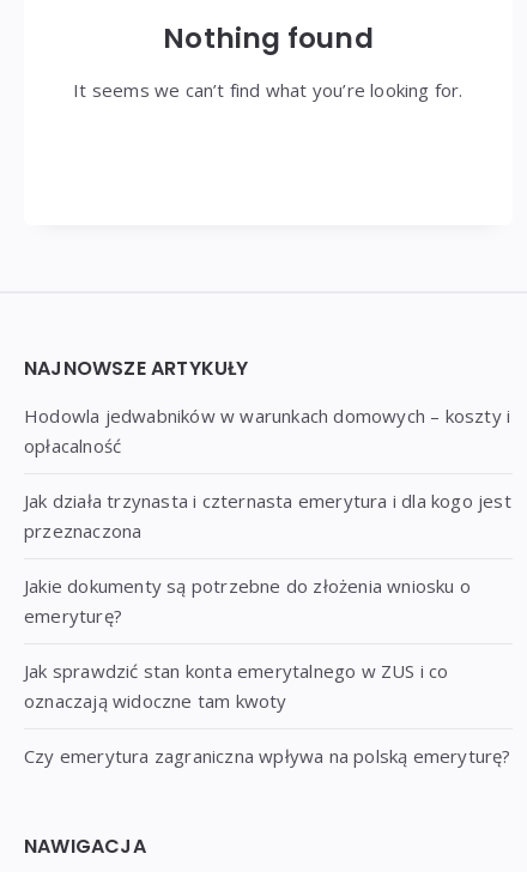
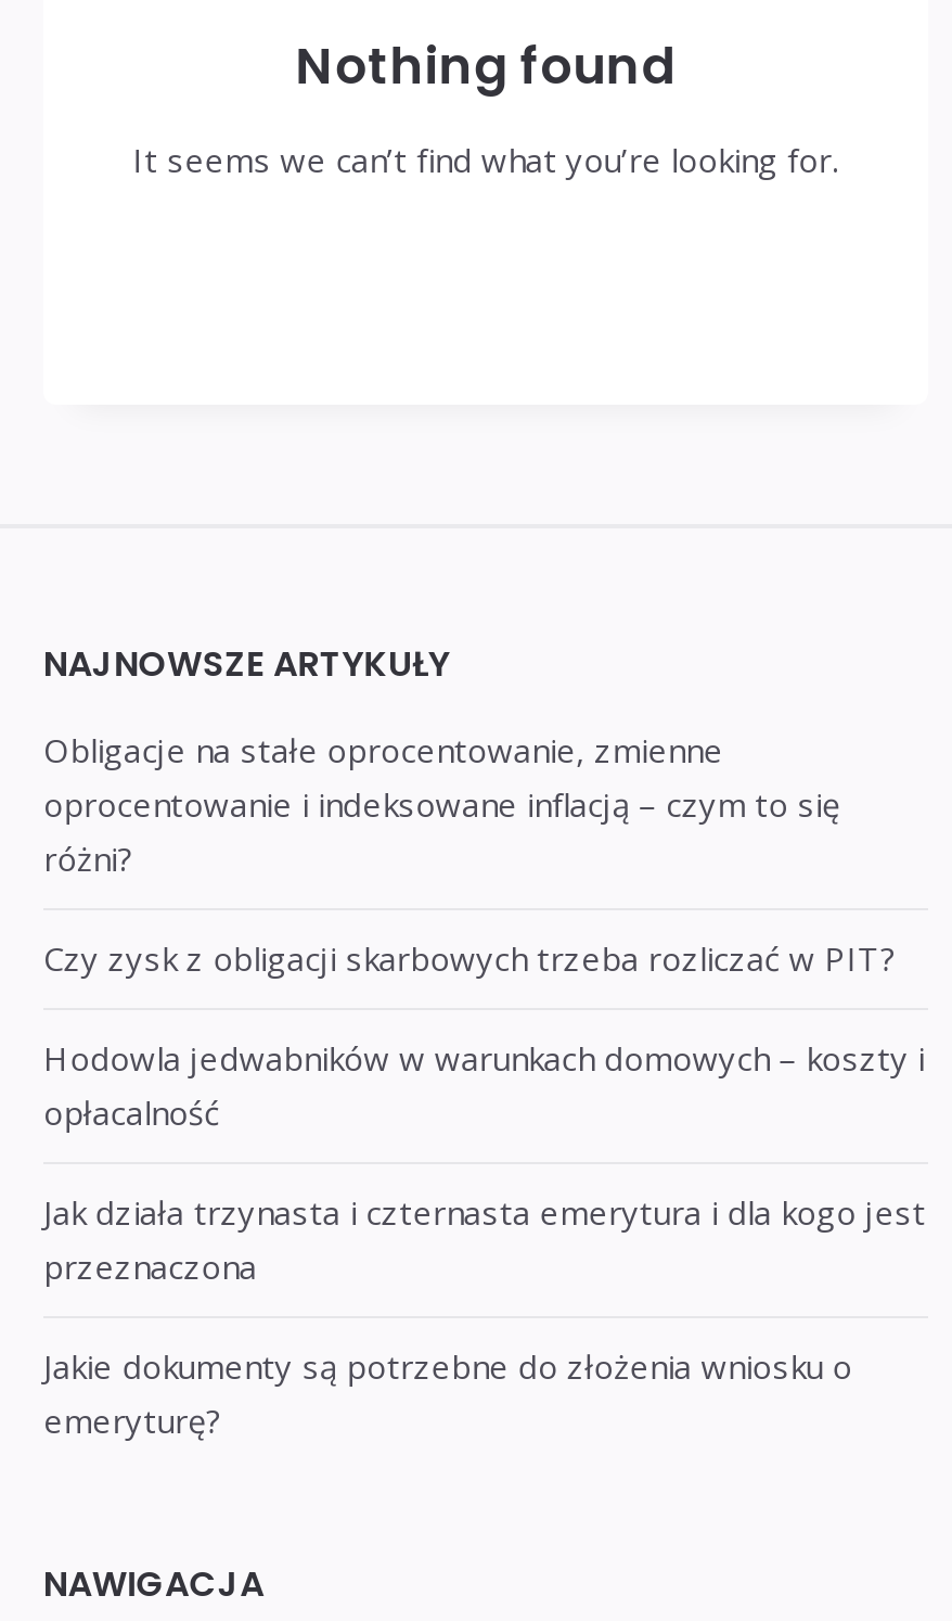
+ Obligacje na stałe oprocentowanie, zmienne
+ oprocentowanie i indeksowane inflacją – czym to się
+ różni?
+ Czy zysk z obligacji skarbowych trzeba rozliczać w PIT?

moved down: Hodowla jedwabników w warunkach domowych – koszty i | opłacalność | Jak działa trzynasta i czternasta emerytura i dla kogo jest | przeznaczona | Jakie dokumenty są potrzebne do złożenia wniosku o | emeryturę?

- Jak sprawdzić stan konta emerytalnego w ZUS i co
- oznaczają widoczne tam kwoty
- Czy emerytura zagraniczna wpływa na polską emeryturę?
